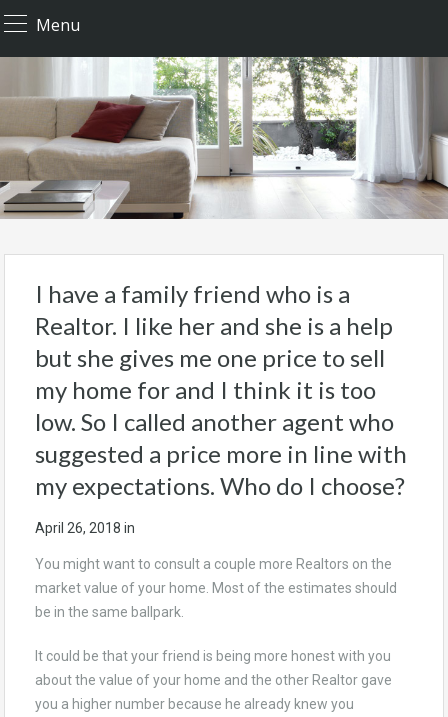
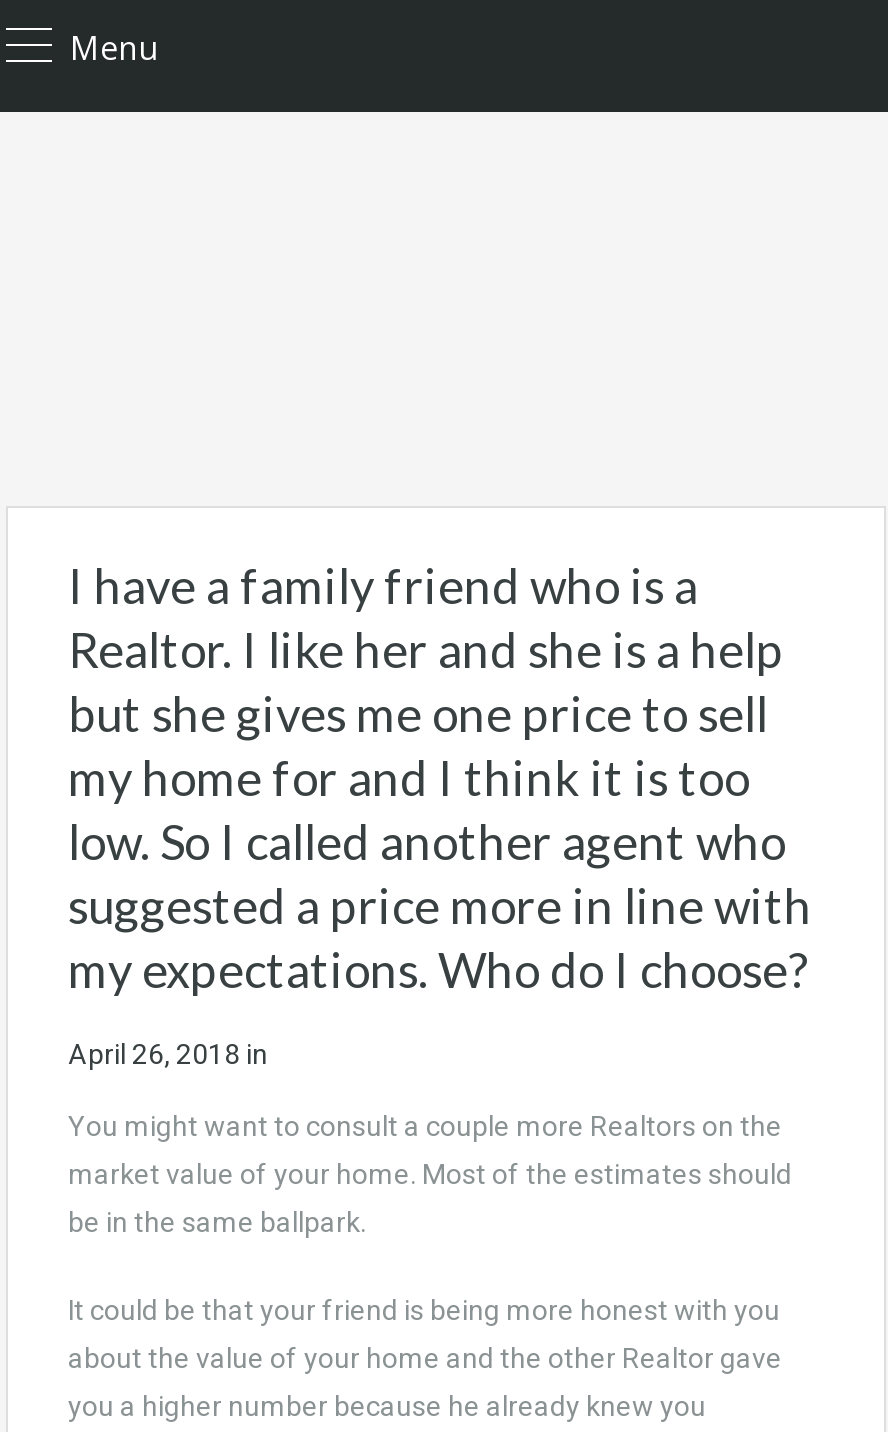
- [image]
